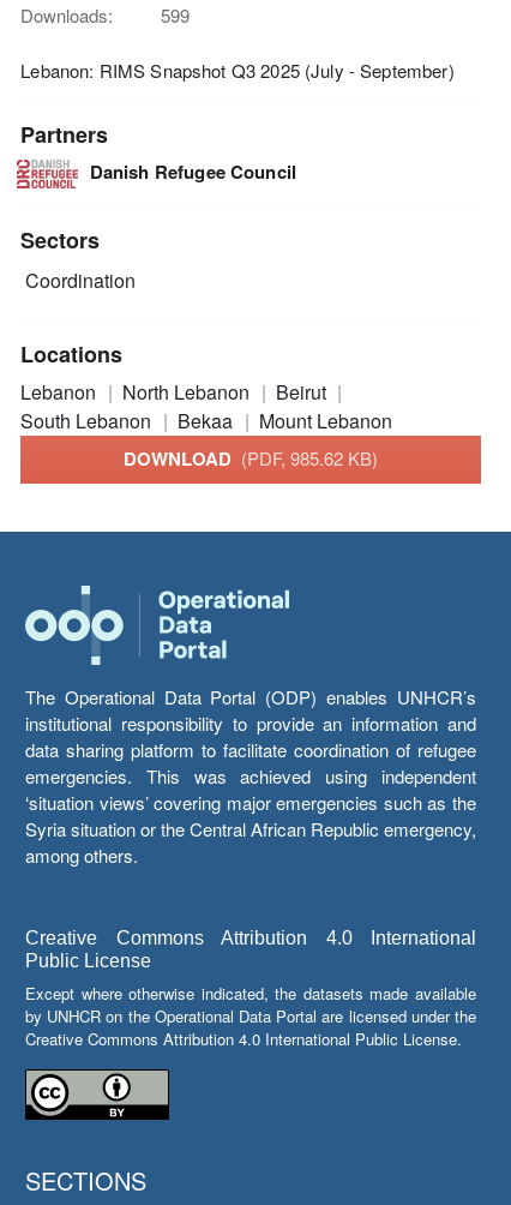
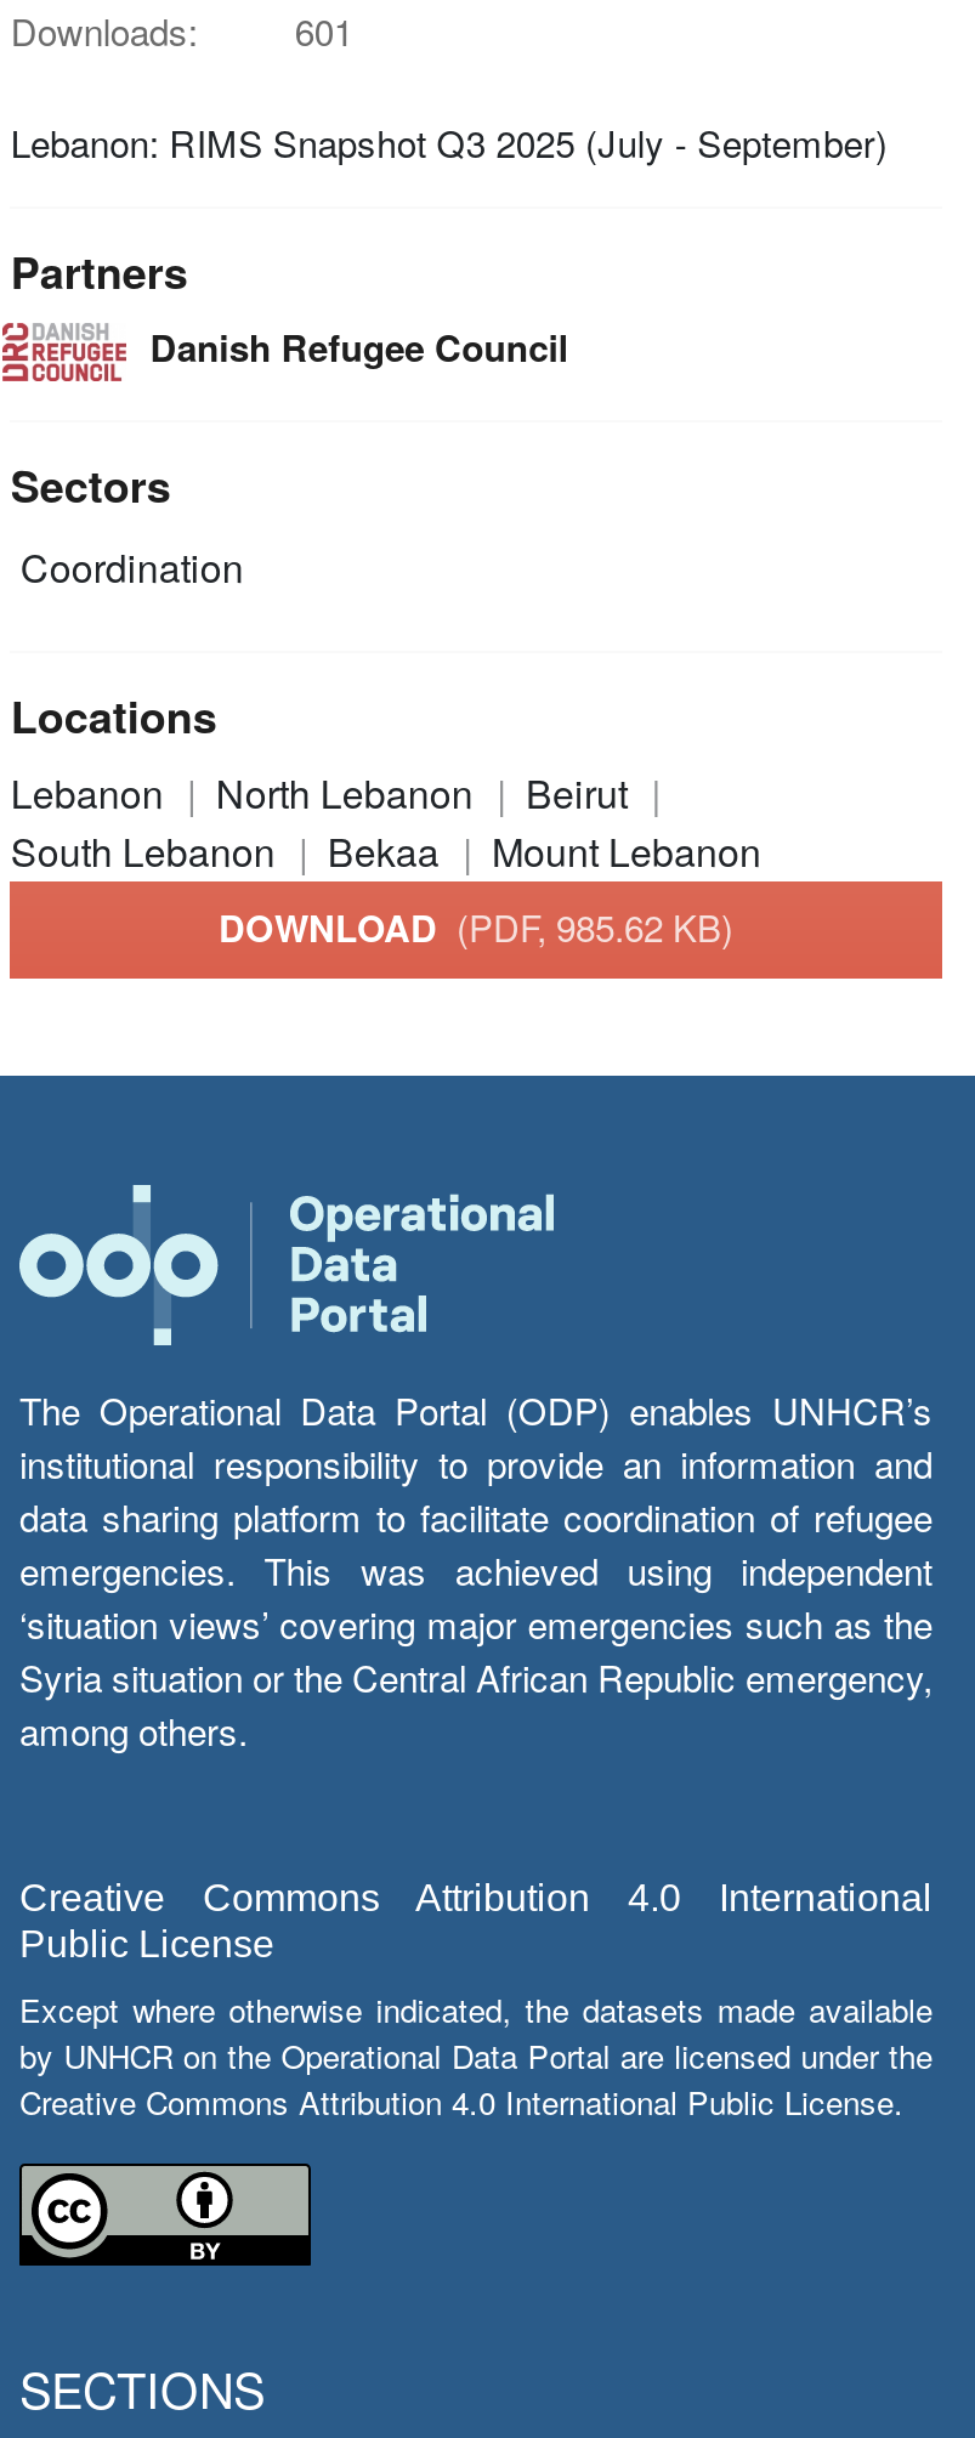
- Downloads: 599
+ Downloads: 601
